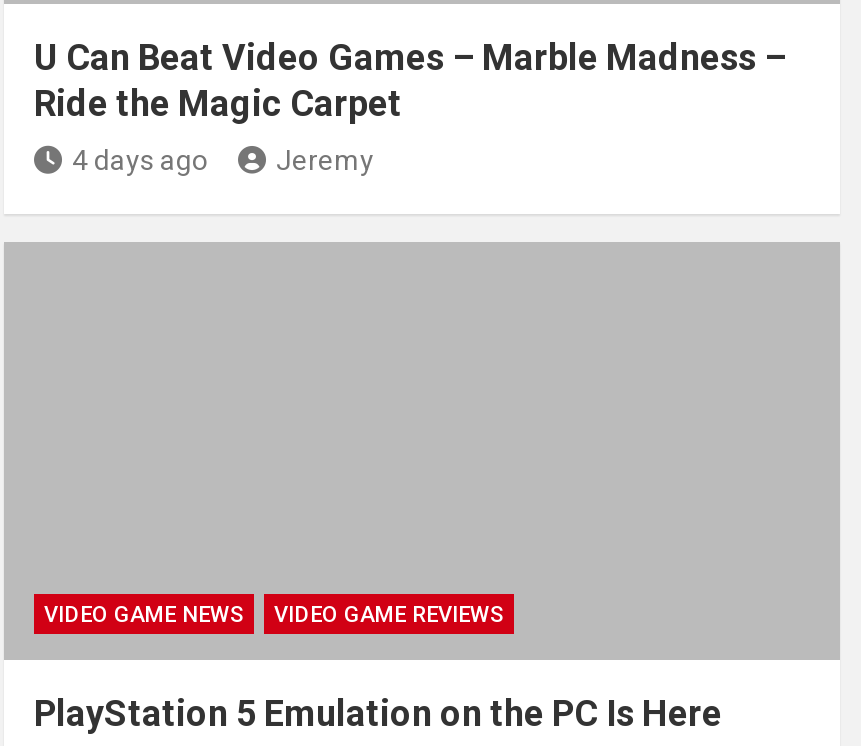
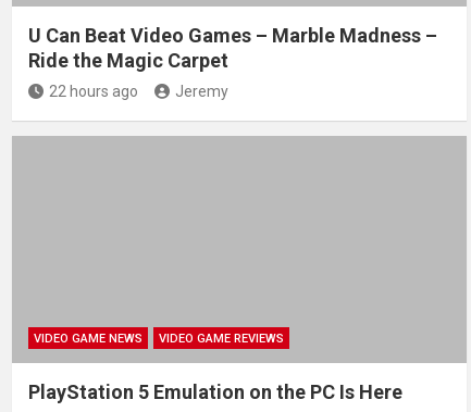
- 4 days ago
+ 22 hours ago
